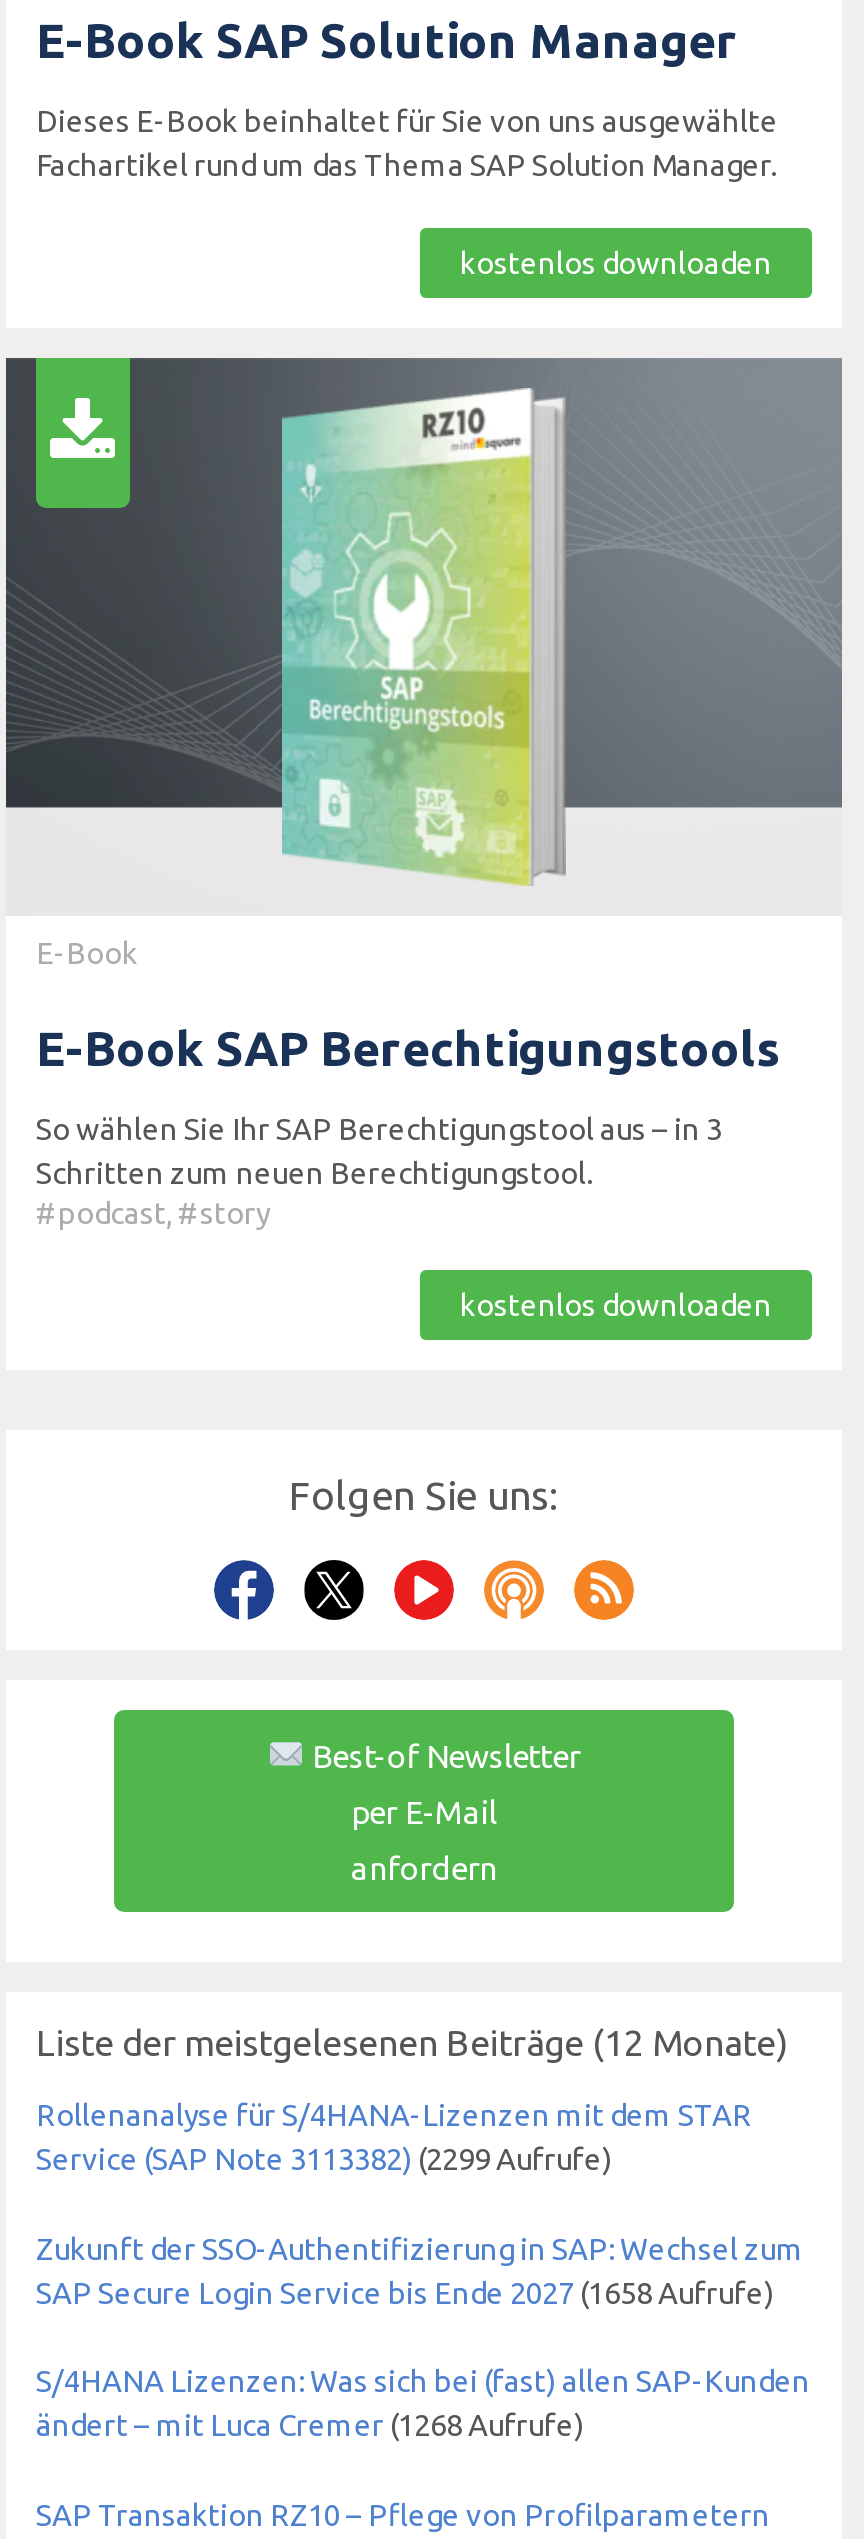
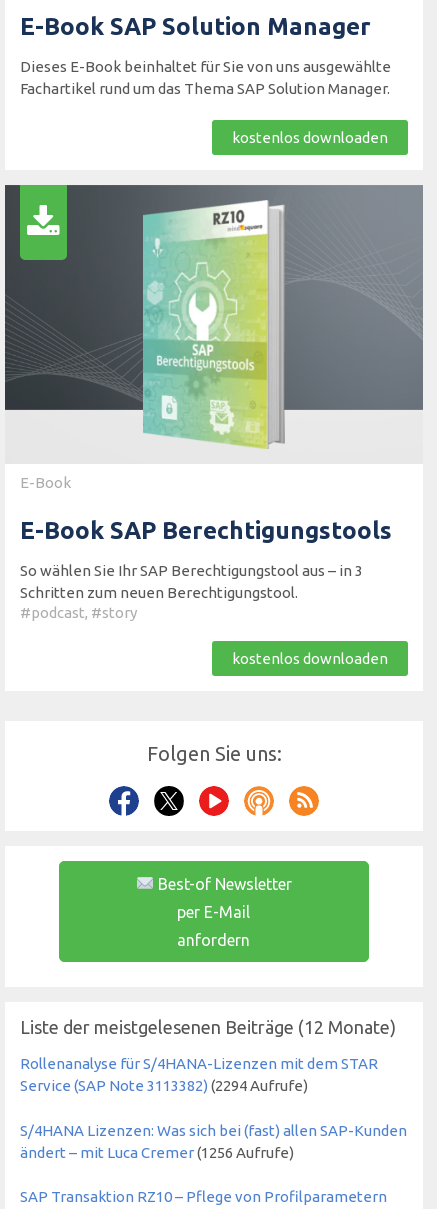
- Service (SAP Note 3113382) (2299 Aufrufe)
- Zukunft der SSO-Authentifizierung in SAP: Wechsel zum
- SAP Secure Login Service bis Ende 2027 (1658 Aufrufe)
+ Service (SAP Note 3113382) (2294 Aufrufe)

- ändert – mit Luca Cremer (1268 Aufrufe)
+ ändert – mit Luca Cremer (1256 Aufrufe)
